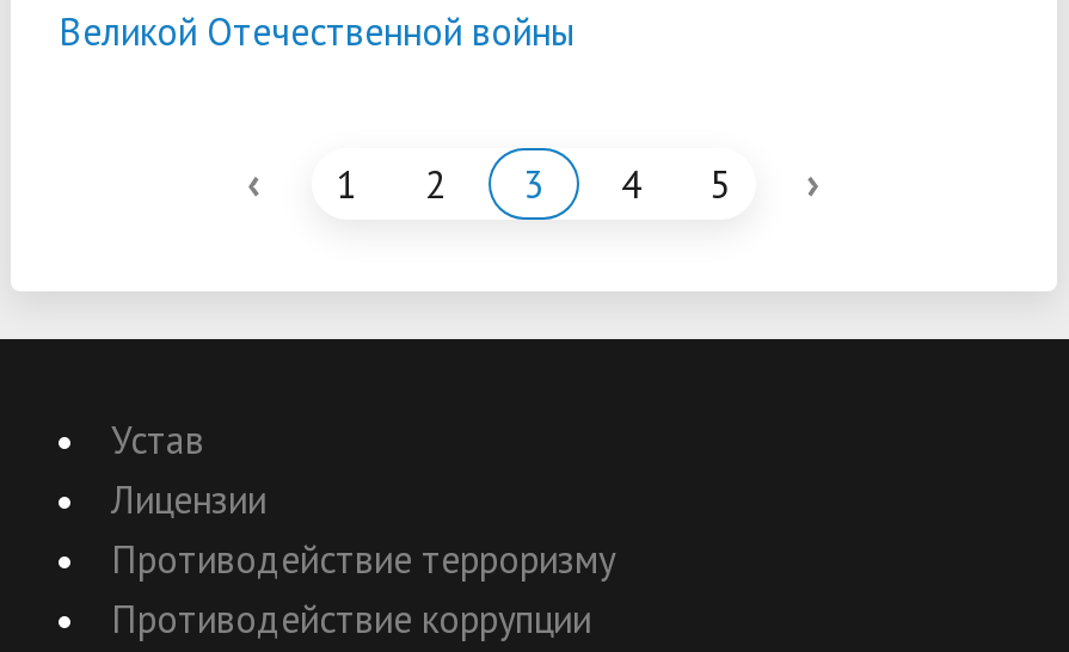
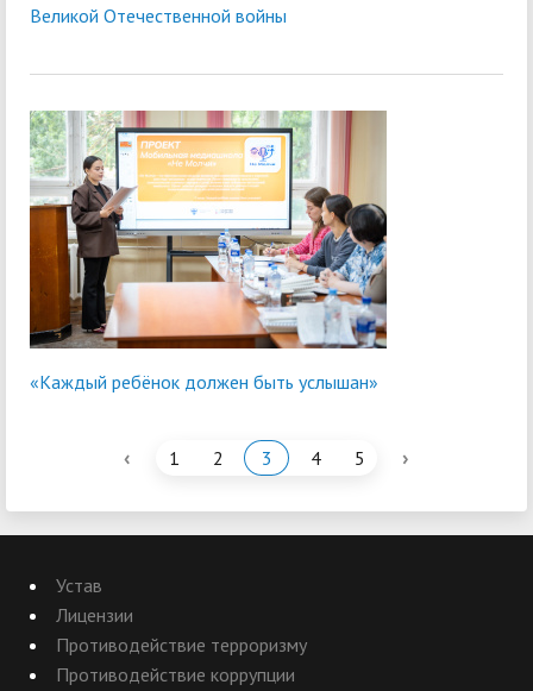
+ [image]
+ «Каждый ребёнок должен быть услышан»
